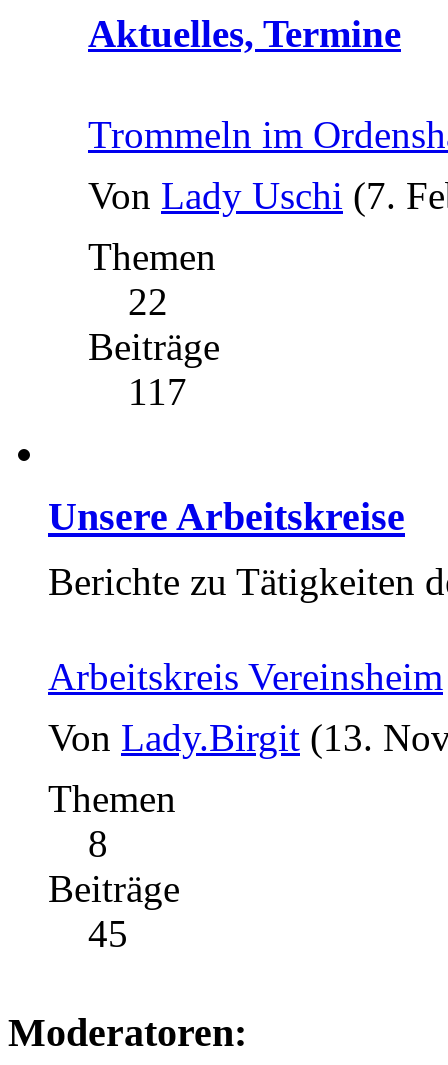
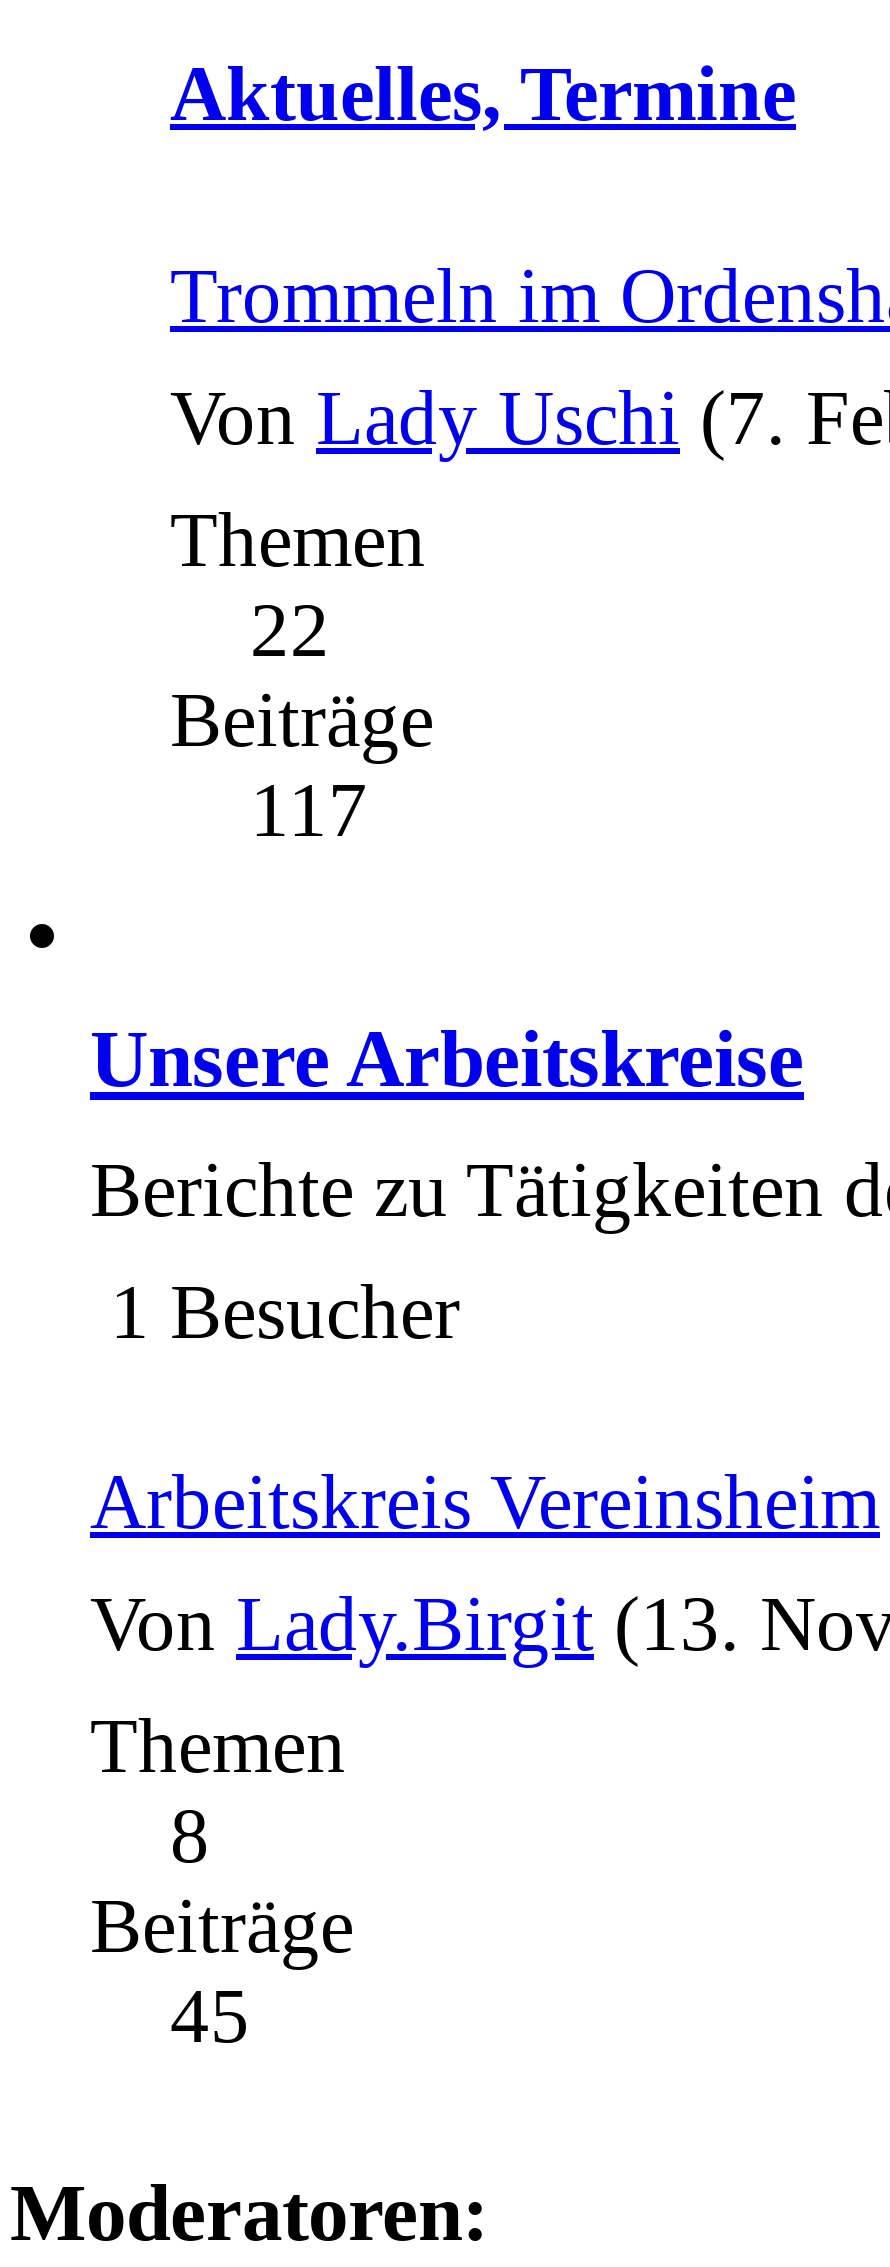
+ 1 Besucher
